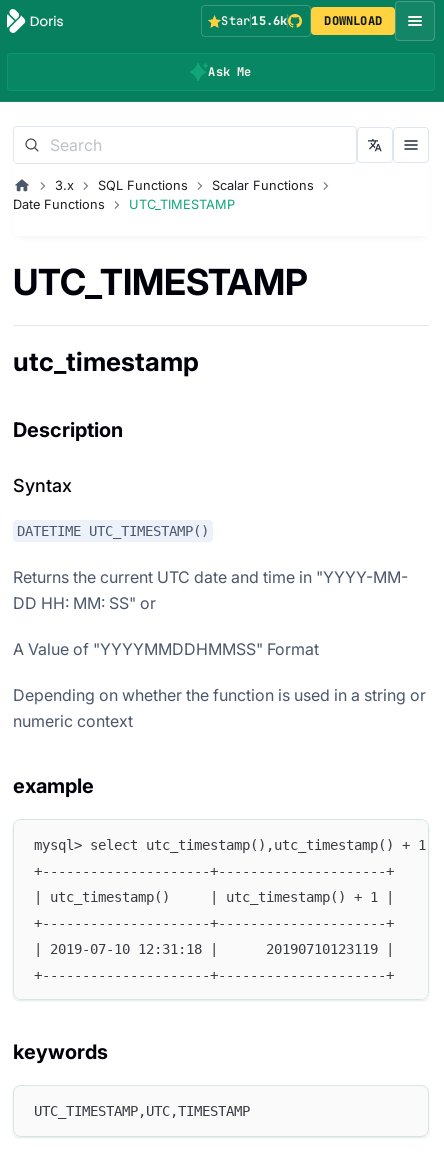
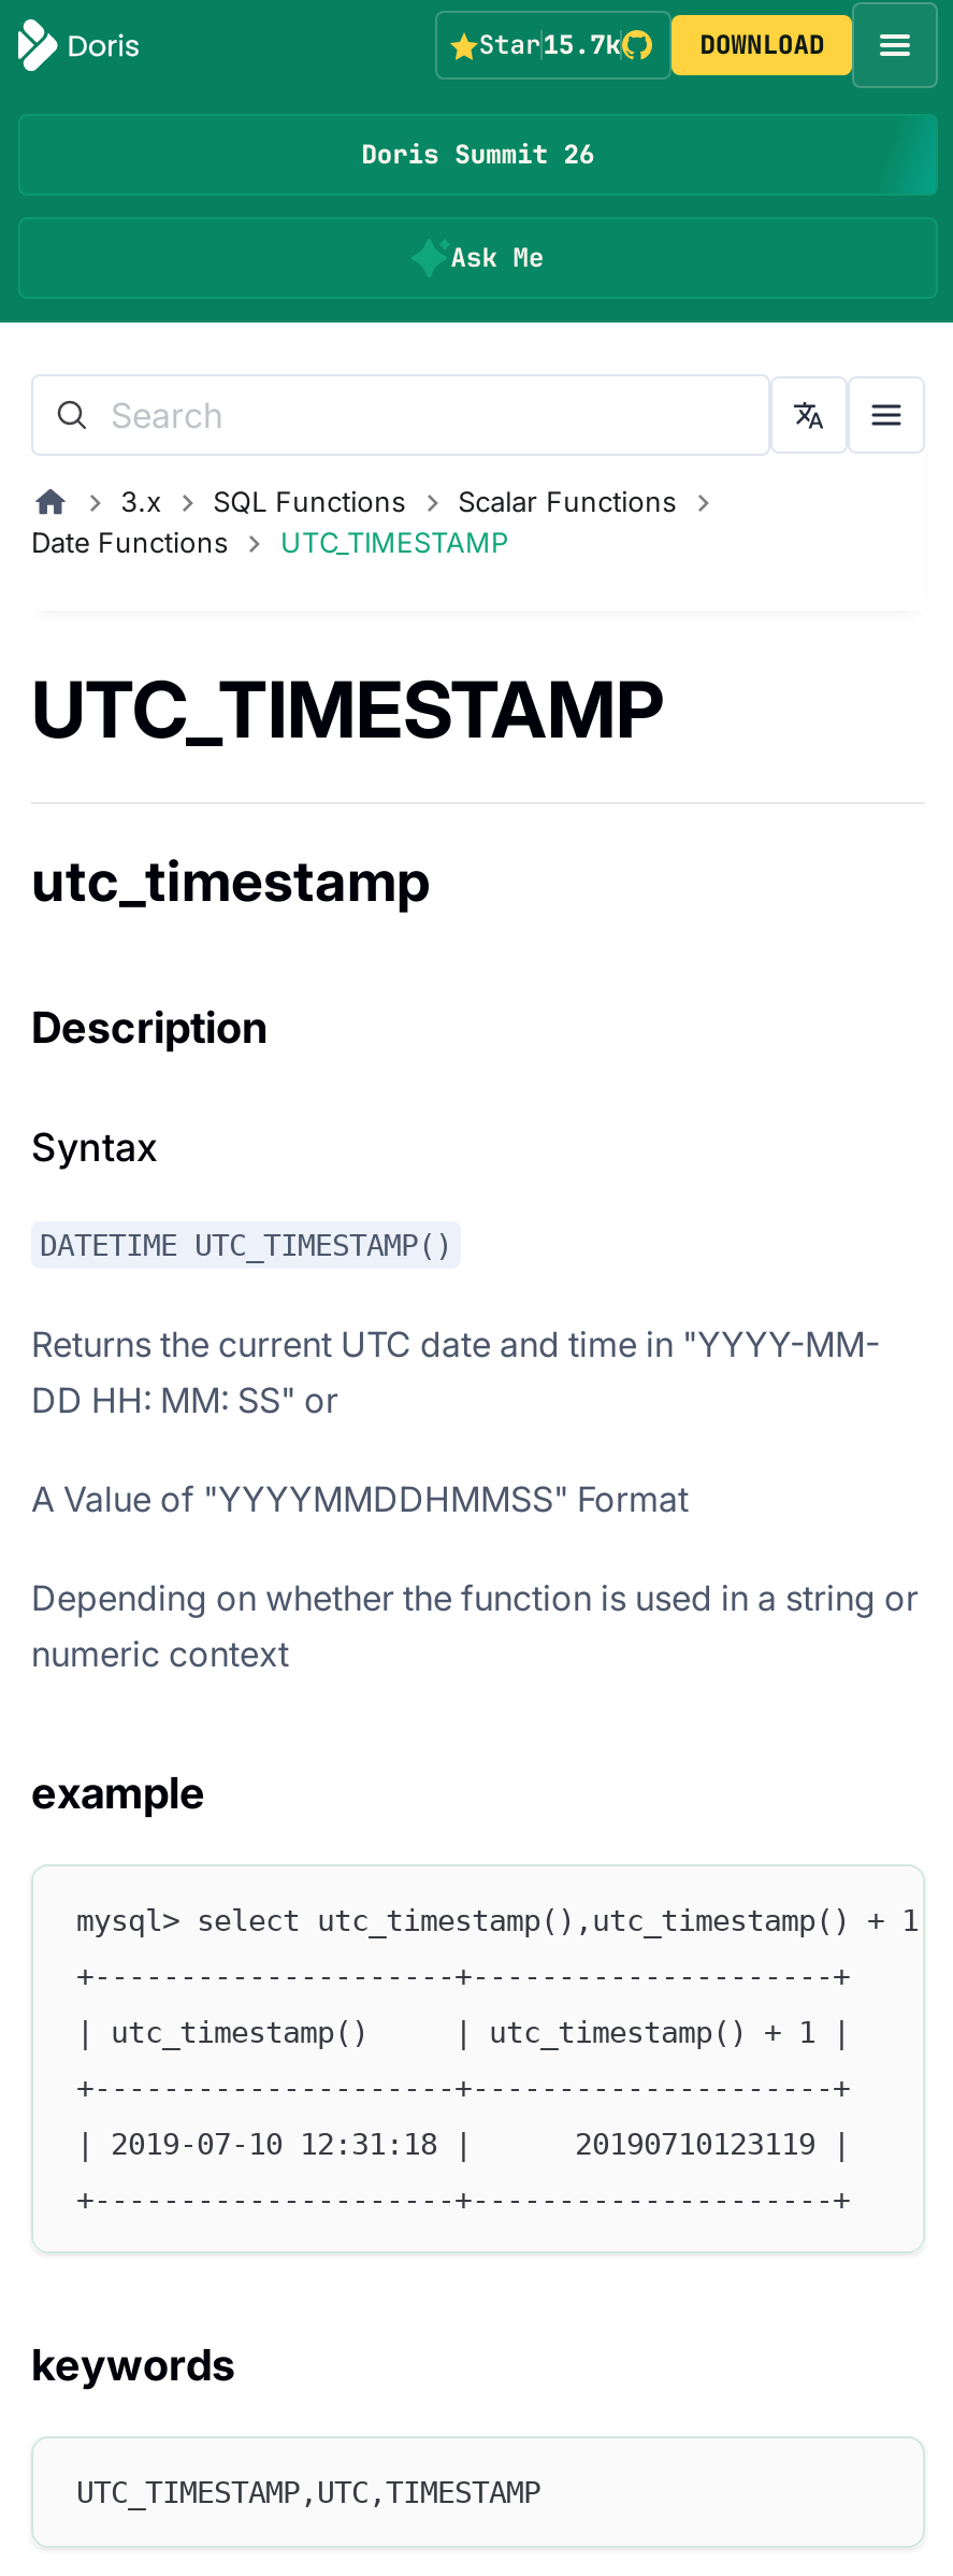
- Star15.6k
+ Star15.7k

+ Doris Summit 26
